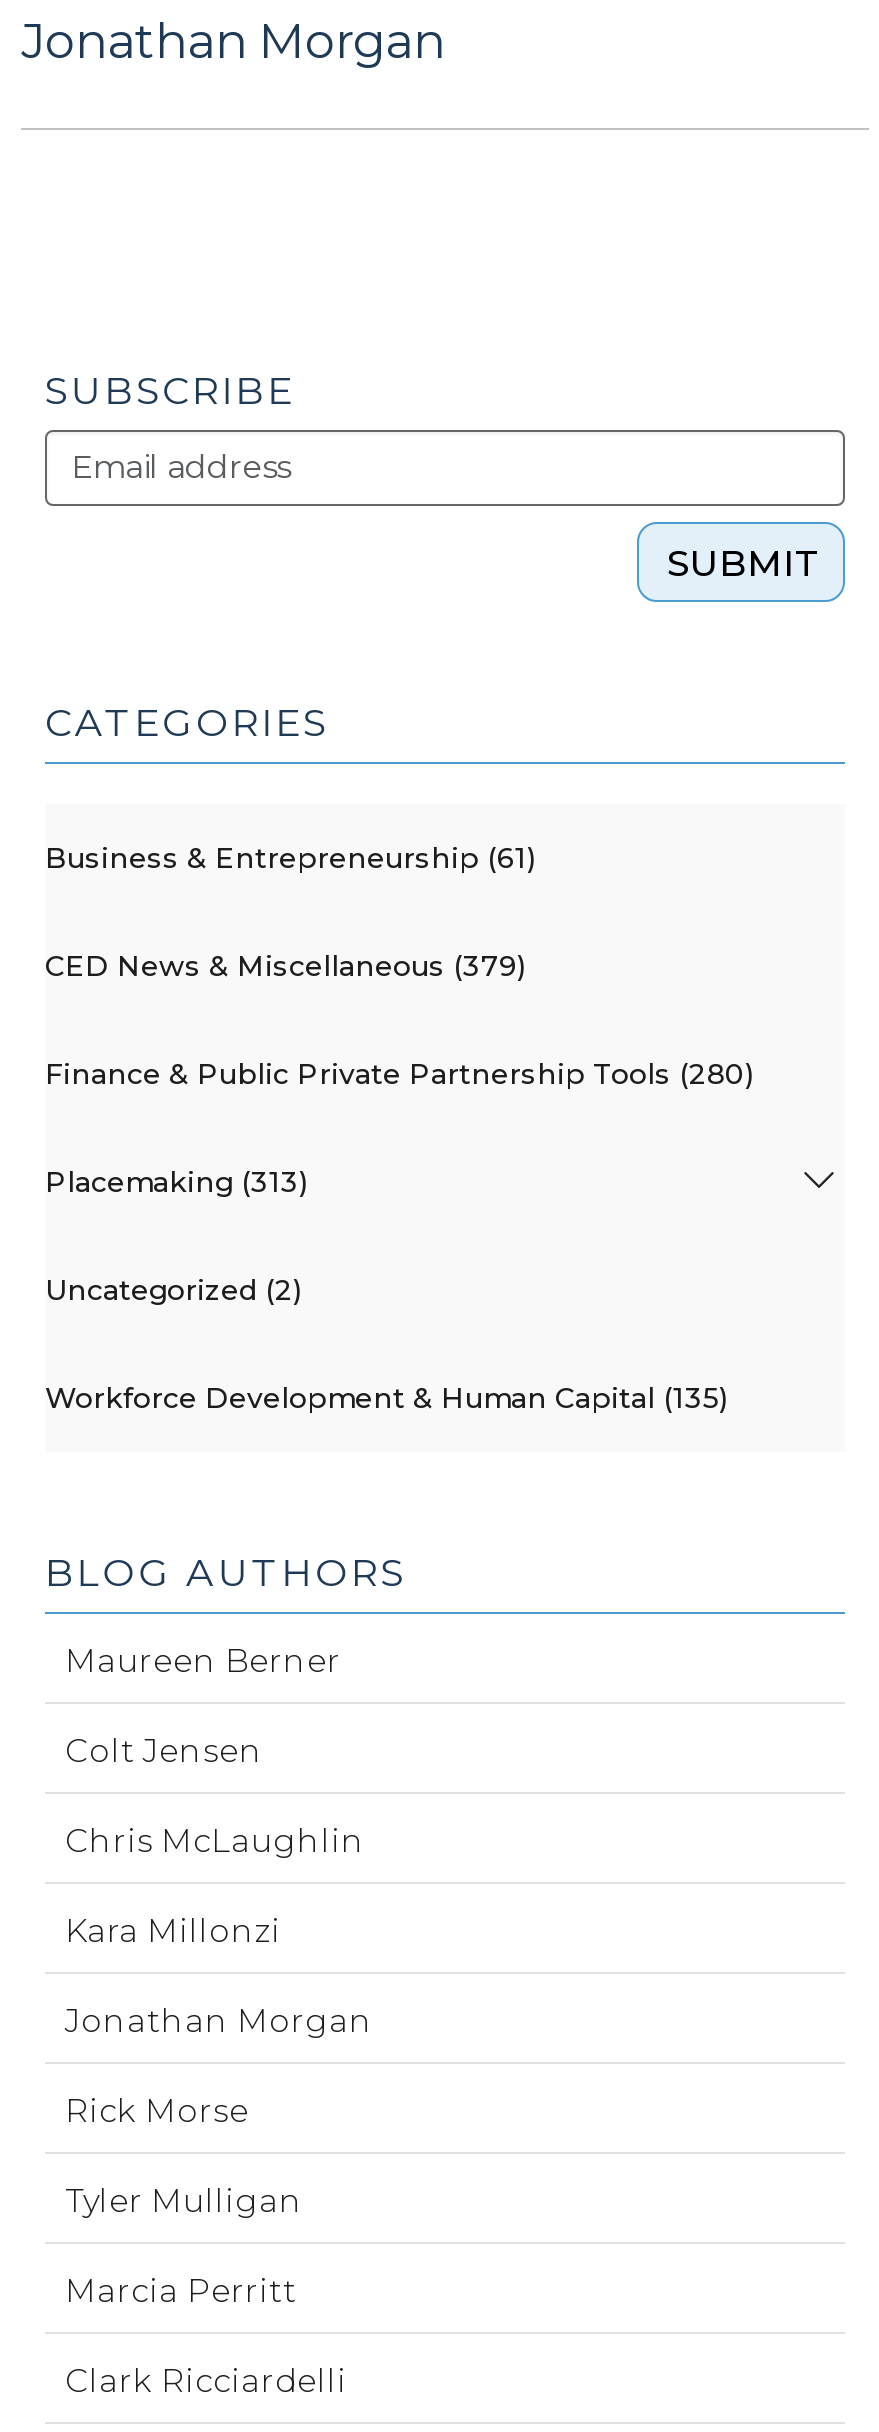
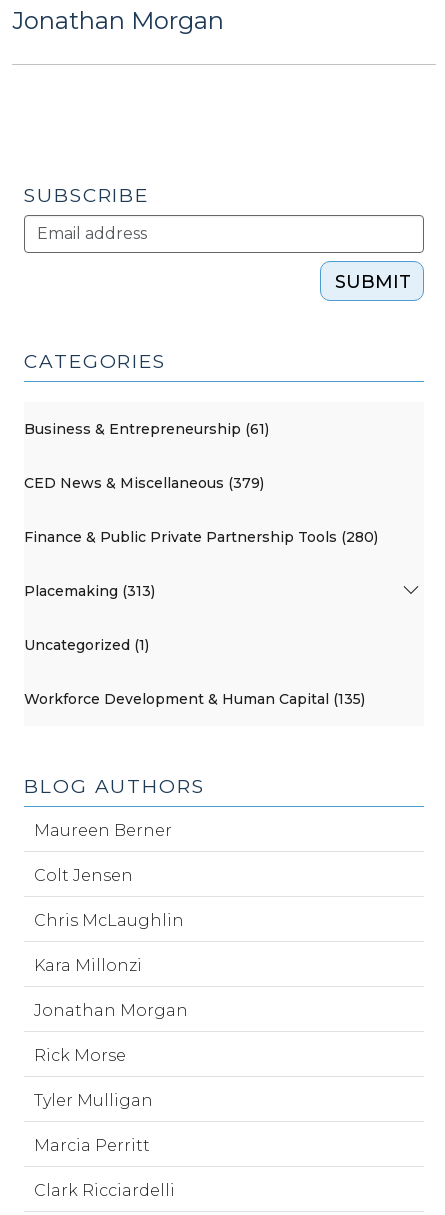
- Uncategorized (2)
+ Uncategorized (1)
